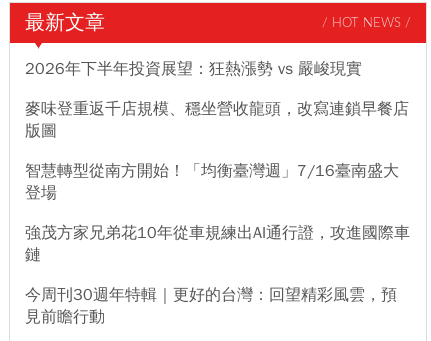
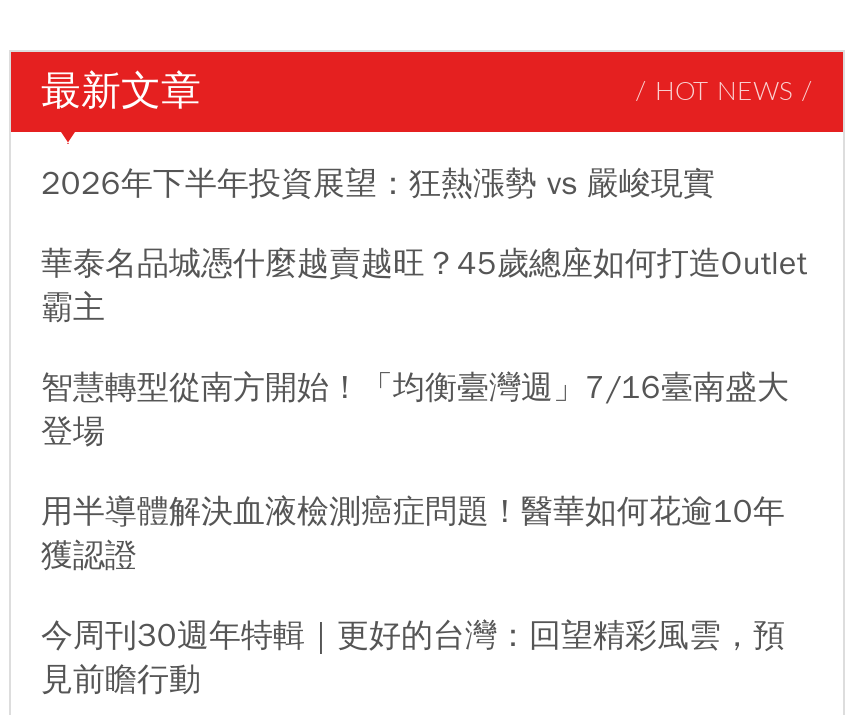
- 麥味登重返千店規模、穩坐營收龍頭，改寫連鎖早餐店
- 版圖
+ 華泰名品城憑什麼越賣越旺？45歲總座如何打造Outlet
+ 霸主

- 強茂方家兄弟花10年從車規練出AI通行證，攻進國際車
- 鏈
+ 用半導體解決血液檢測癌症問題！醫華如何花逾10年
+ 獲認證
